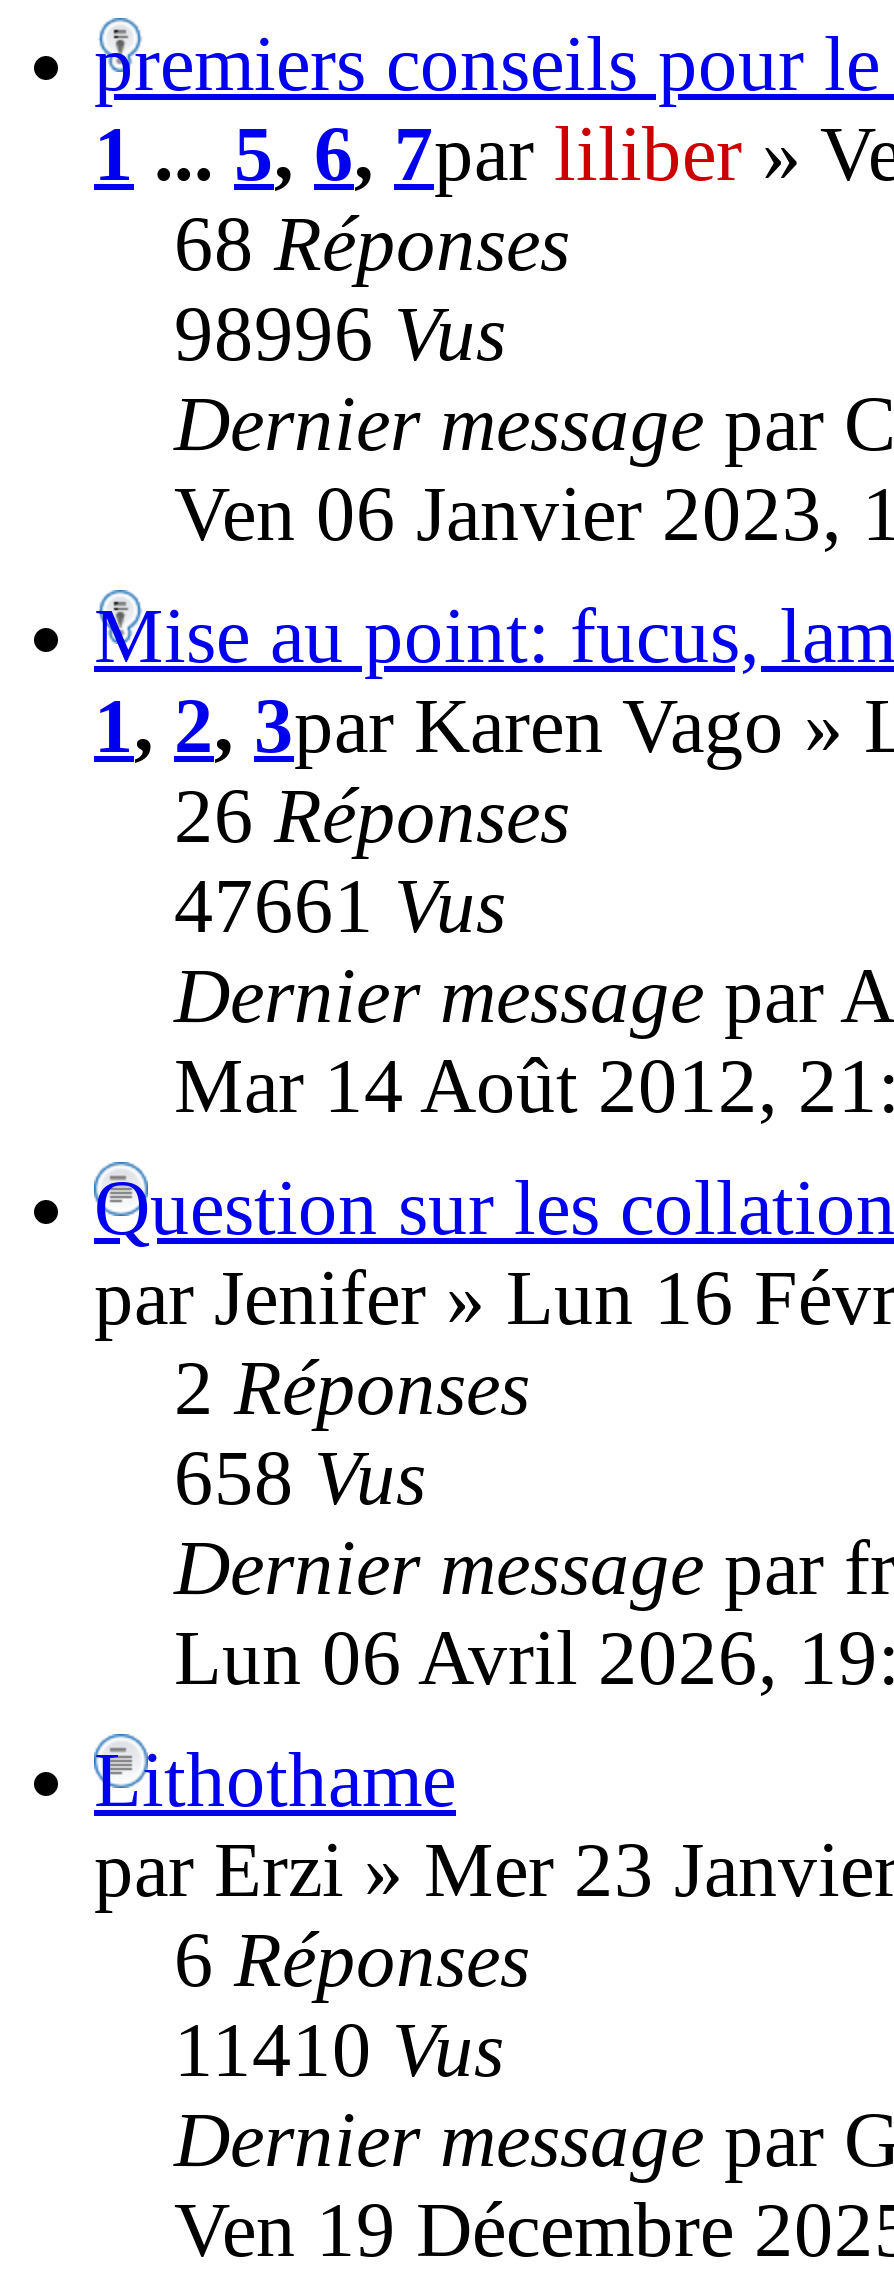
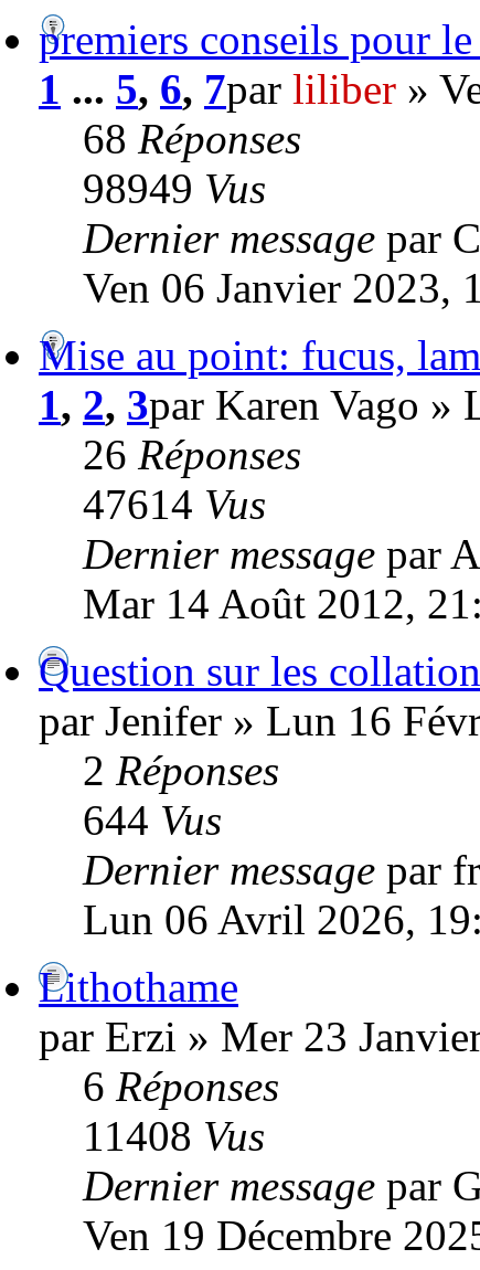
- 98996 Vus
+ 98949 Vus

- 47661 Vus
+ 47614 Vus

- 658 Vus
+ 644 Vus

- 11410 Vus
+ 11408 Vus
